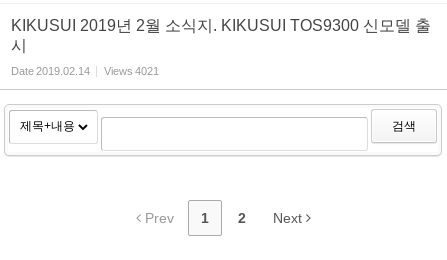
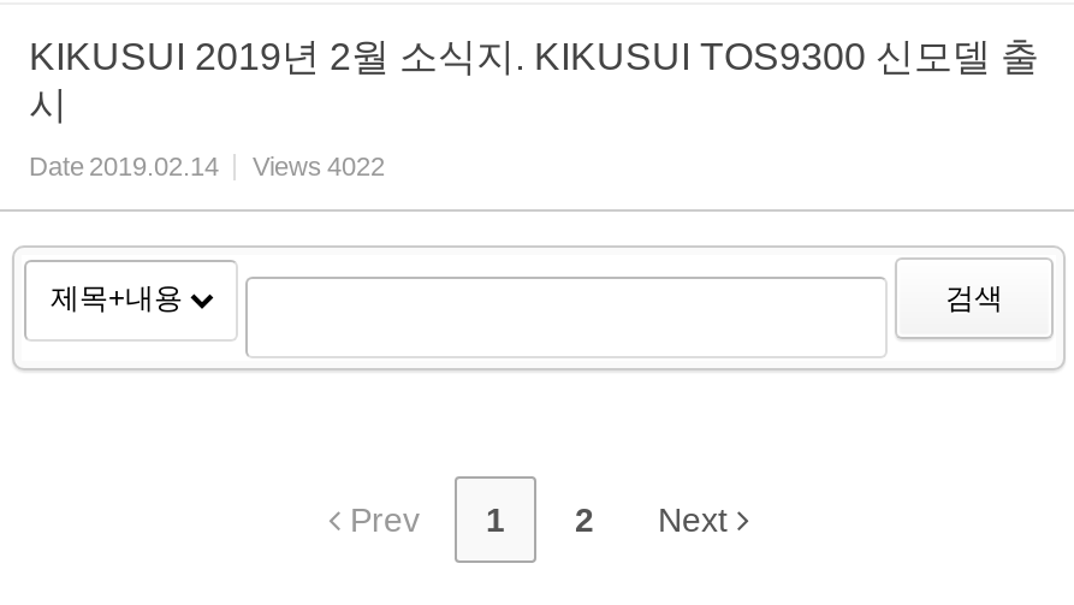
- Date 2019.02.14 Views 4021
+ Date 2019.02.14 Views 4022
